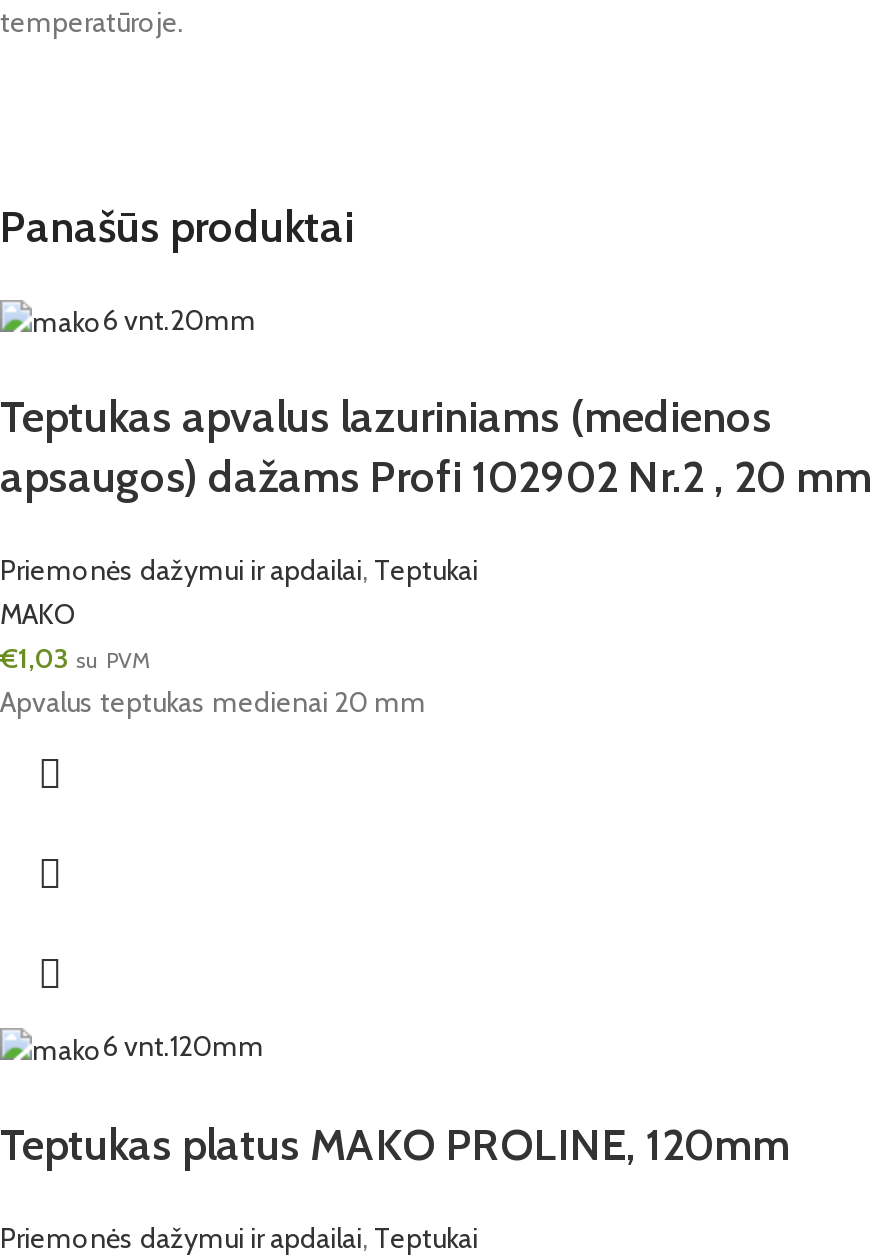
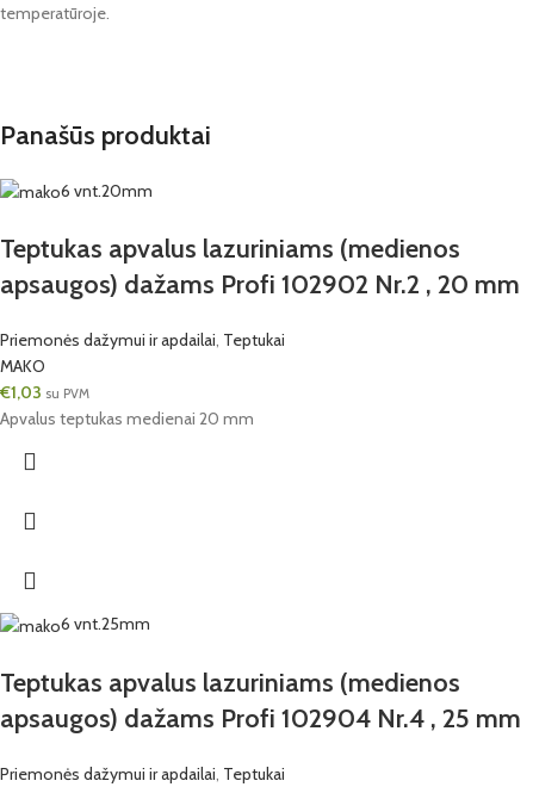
- 6 vnt.120mm
+ 6 vnt.25mm

- Teptukas platus MAKO PROLINE, 120mm
+ Teptukas apvalus lazuriniams (medienos
+ apsaugos) dažams Profi 102904 Nr.4 , 25 mm
